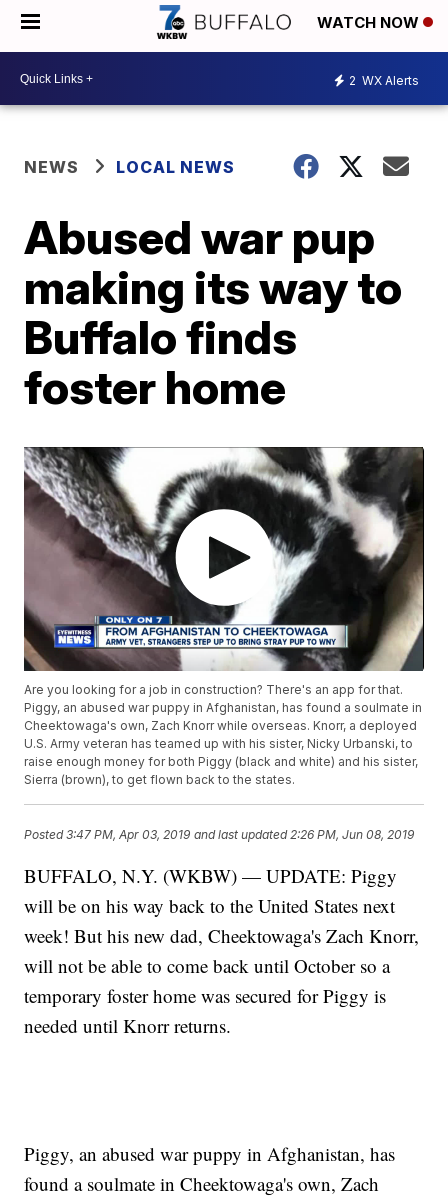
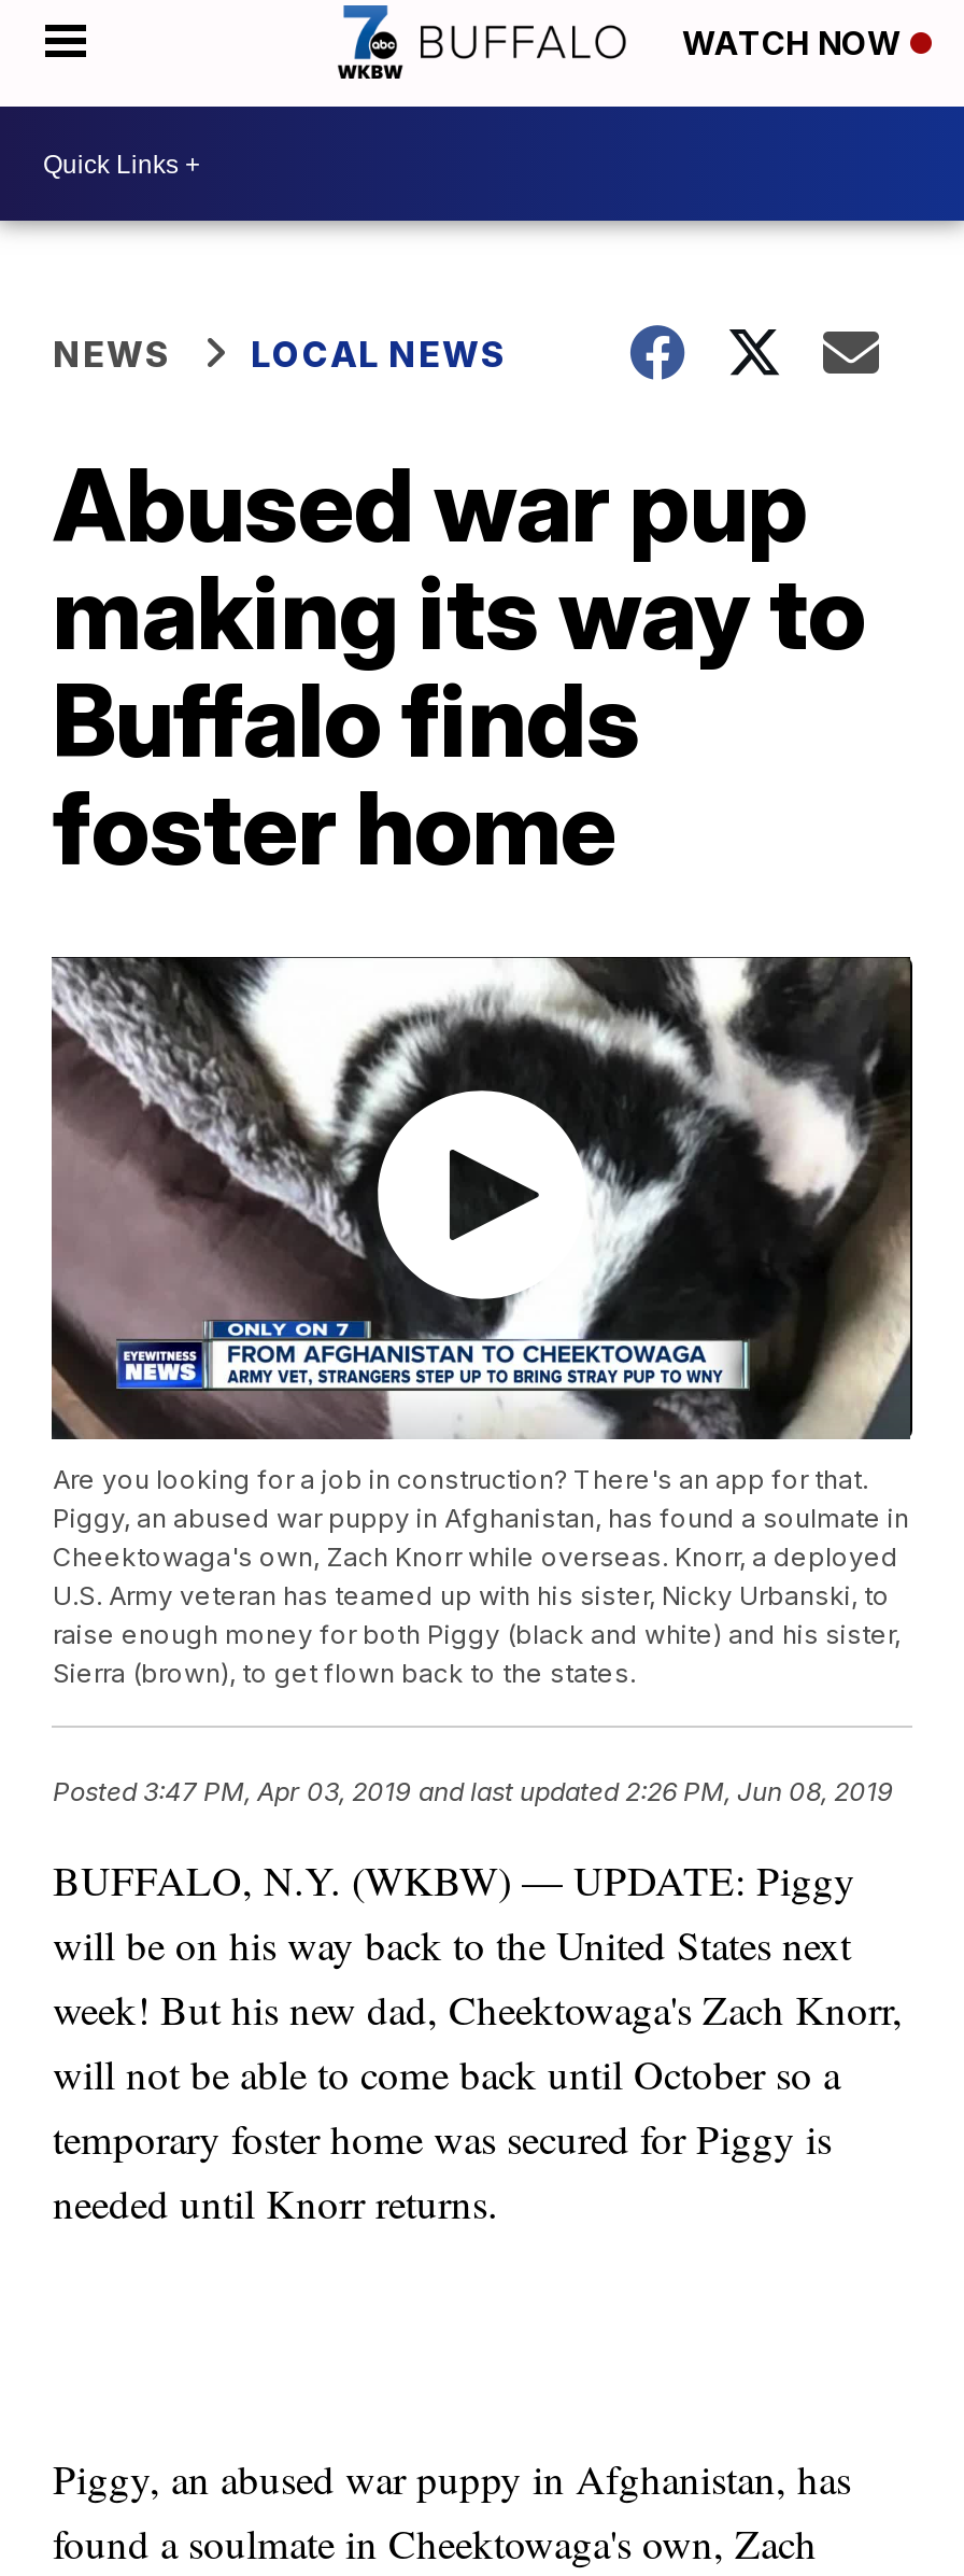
- 2 WX Alerts
